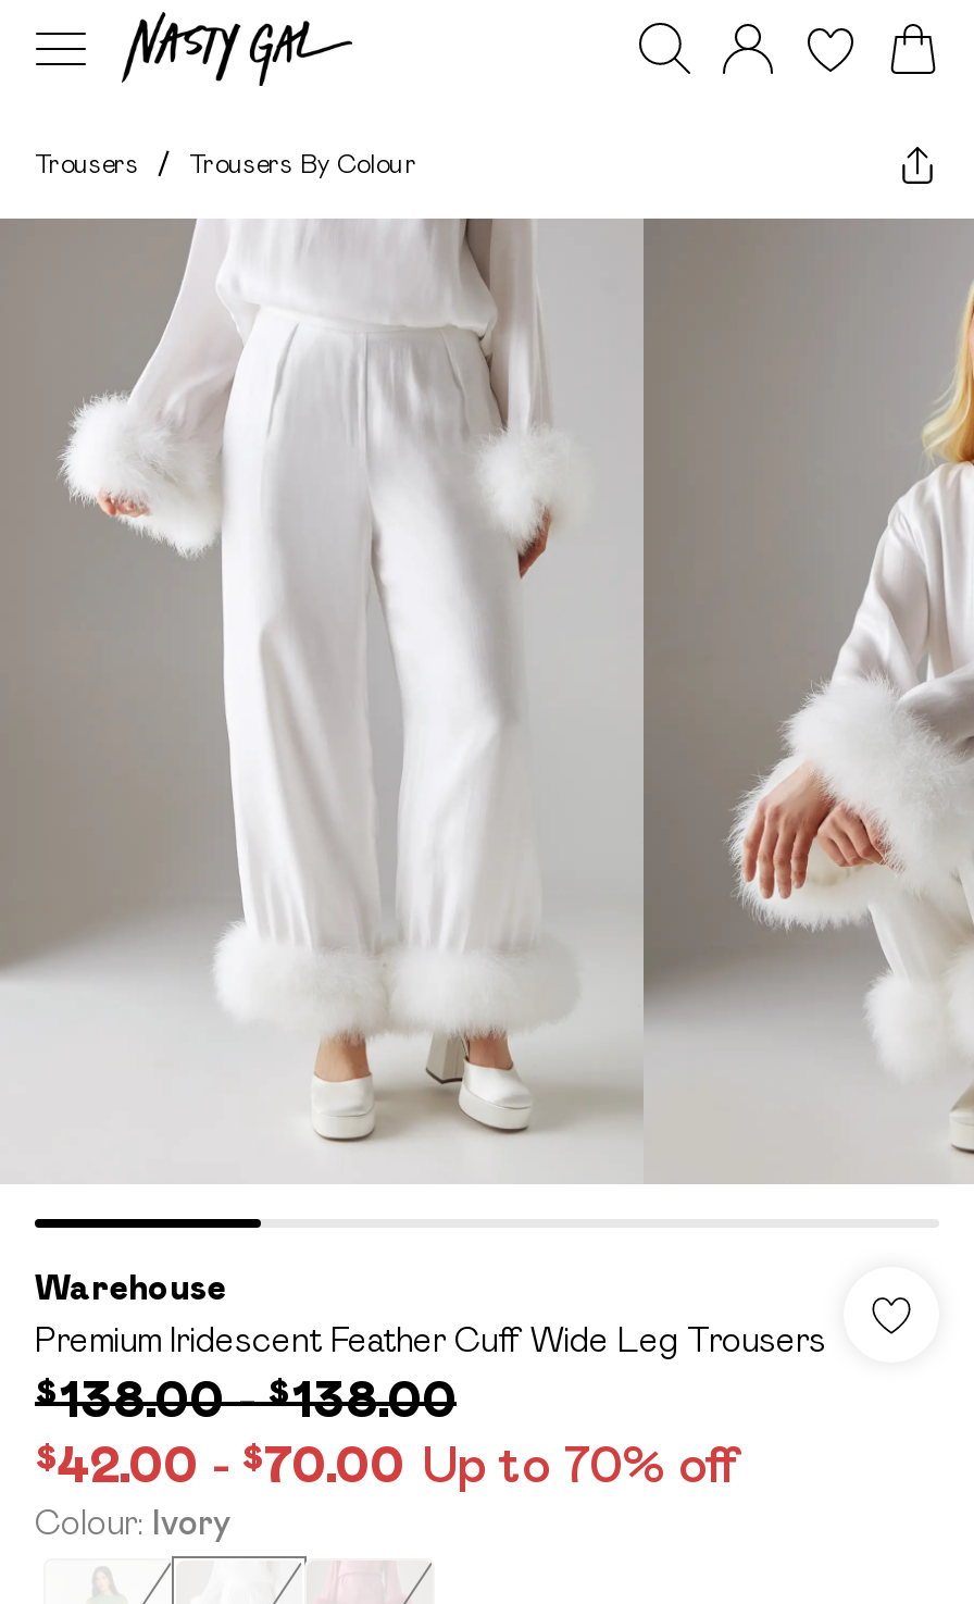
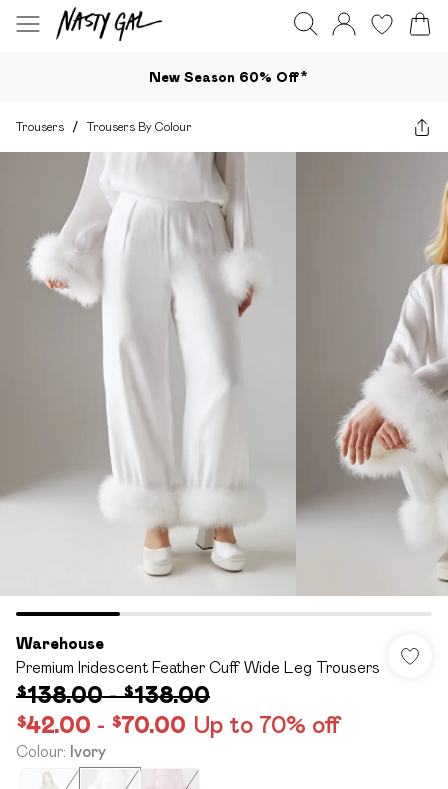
+ New Season 60% Off*
